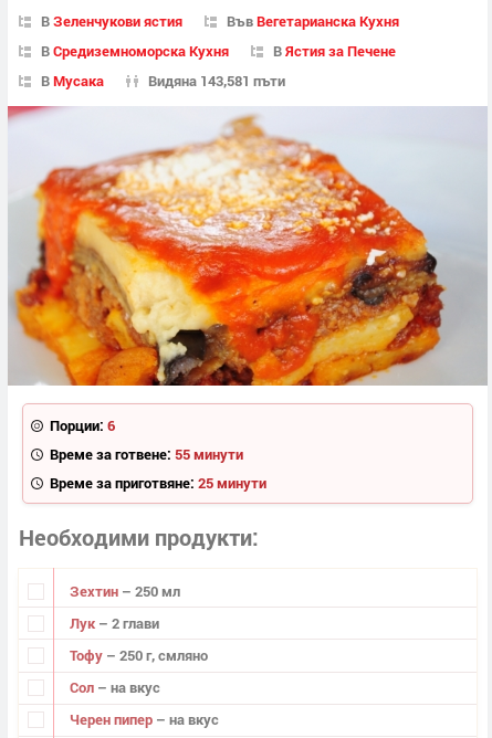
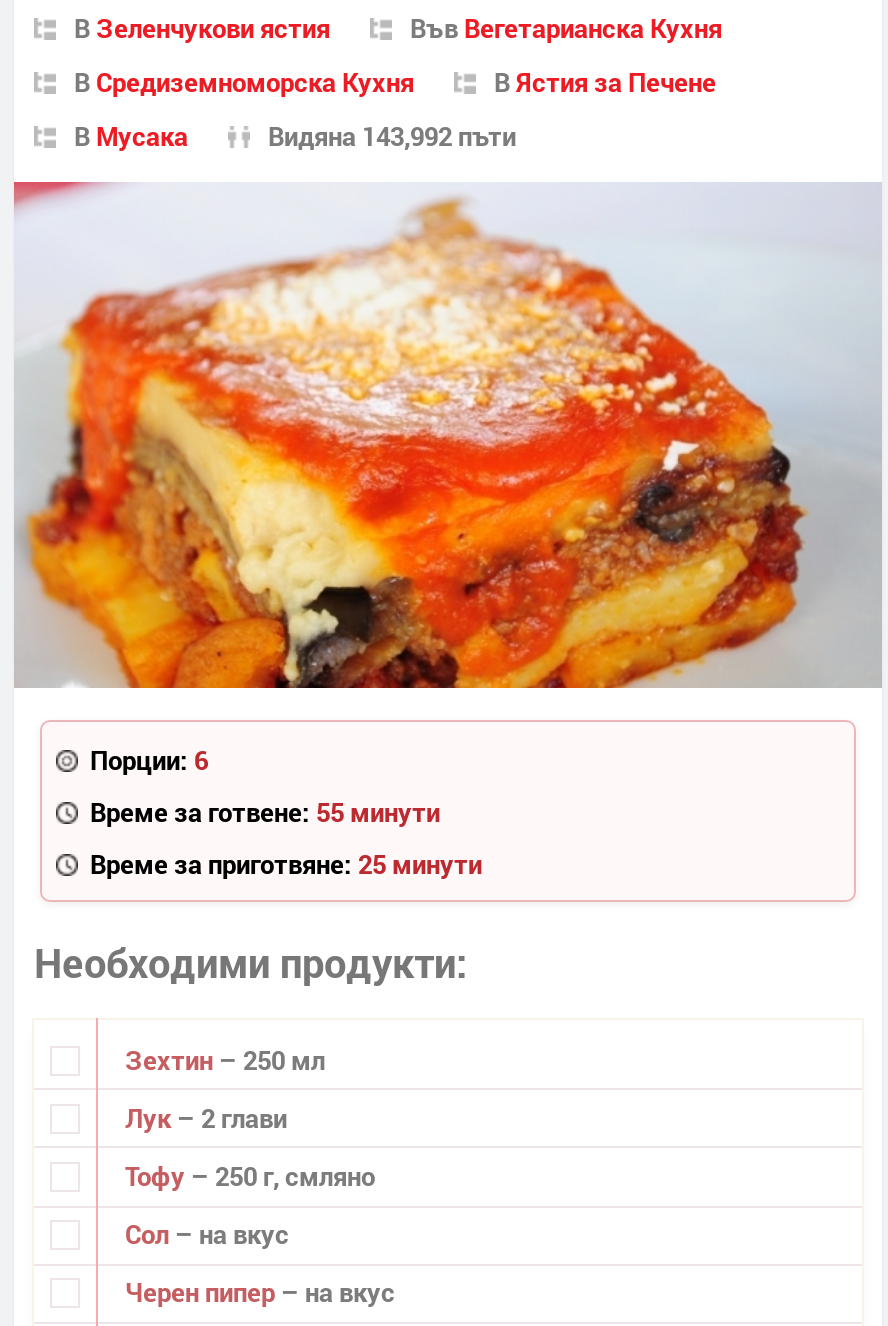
- Видяна 143,581 пъти
+ Видяна 143,992 пъти
